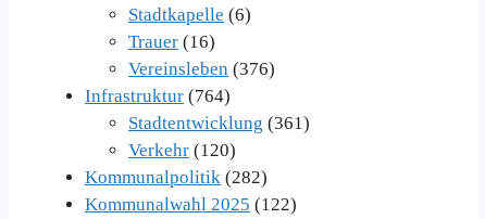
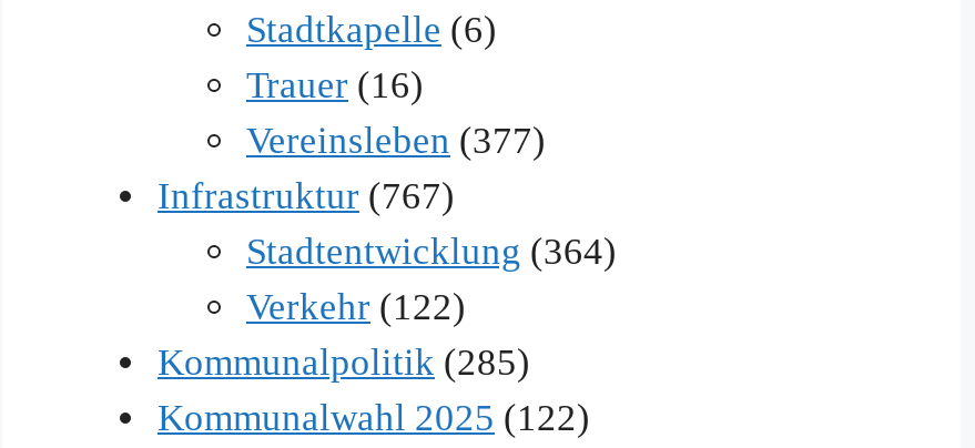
- Vereinsleben (376)
+ Vereinsleben (377)

- Infrastruktur (764)
+ Infrastruktur (767)

- Stadtentwicklung (361)
+ Stadtentwicklung (364)

- Verkehr (120)
+ Verkehr (122)

- Kommunalpolitik (282)
+ Kommunalpolitik (285)
